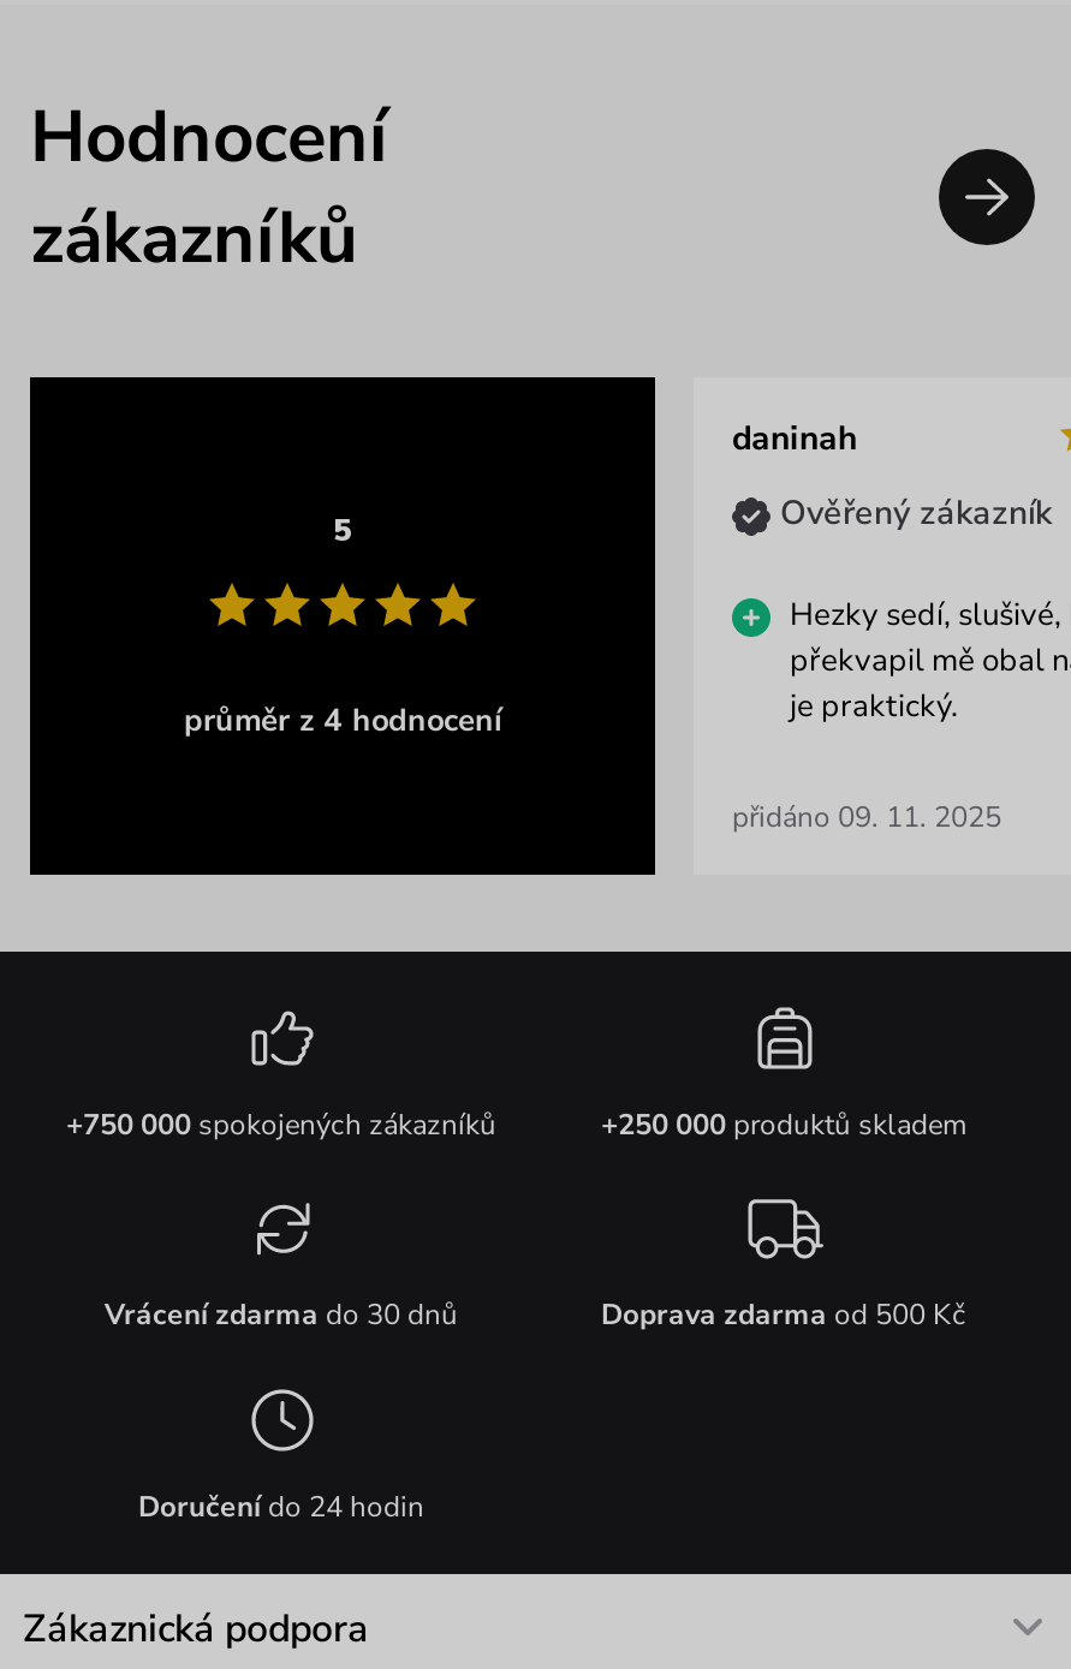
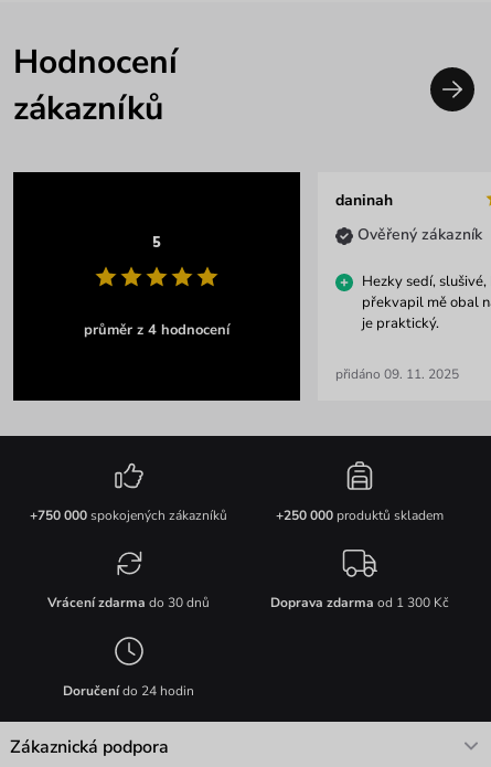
- Doprava zdarma od 500 Kč
+ Doprava zdarma od 1 300 Kč
